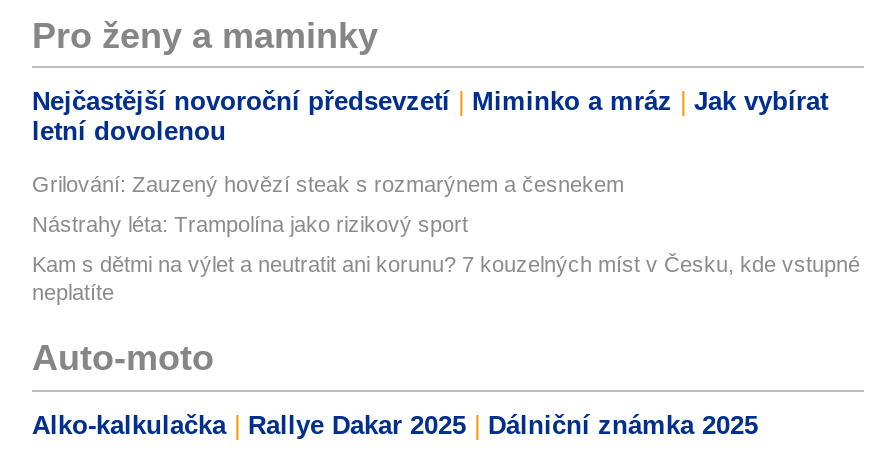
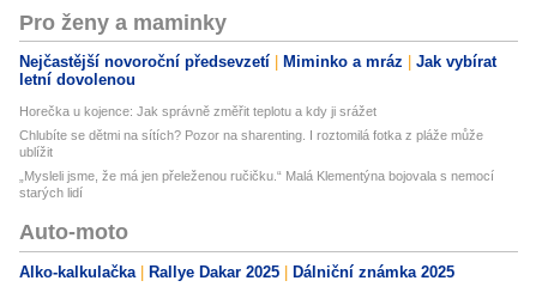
- Grilování: Zauzený hovězí steak s rozmarýnem a česnekem
+ Horečka u kojence: Jak správně změřit teplotu a kdy ji srážet

- Nástrahy léta: Trampolína jako rizikový sport
+ Chlubíte se dětmi na sítích? Pozor na sharenting. I roztomilá fotka z pláže může
+ ublížit

- Kam s dětmi na výlet a neutratit ani korunu? 7 kouzelných míst v Česku, kde vstupné
- neplatíte
+ „Mysleli jsme, že má jen přeleženou ručičku.“ Malá Klementýna bojovala s nemocí
+ starých lidí
